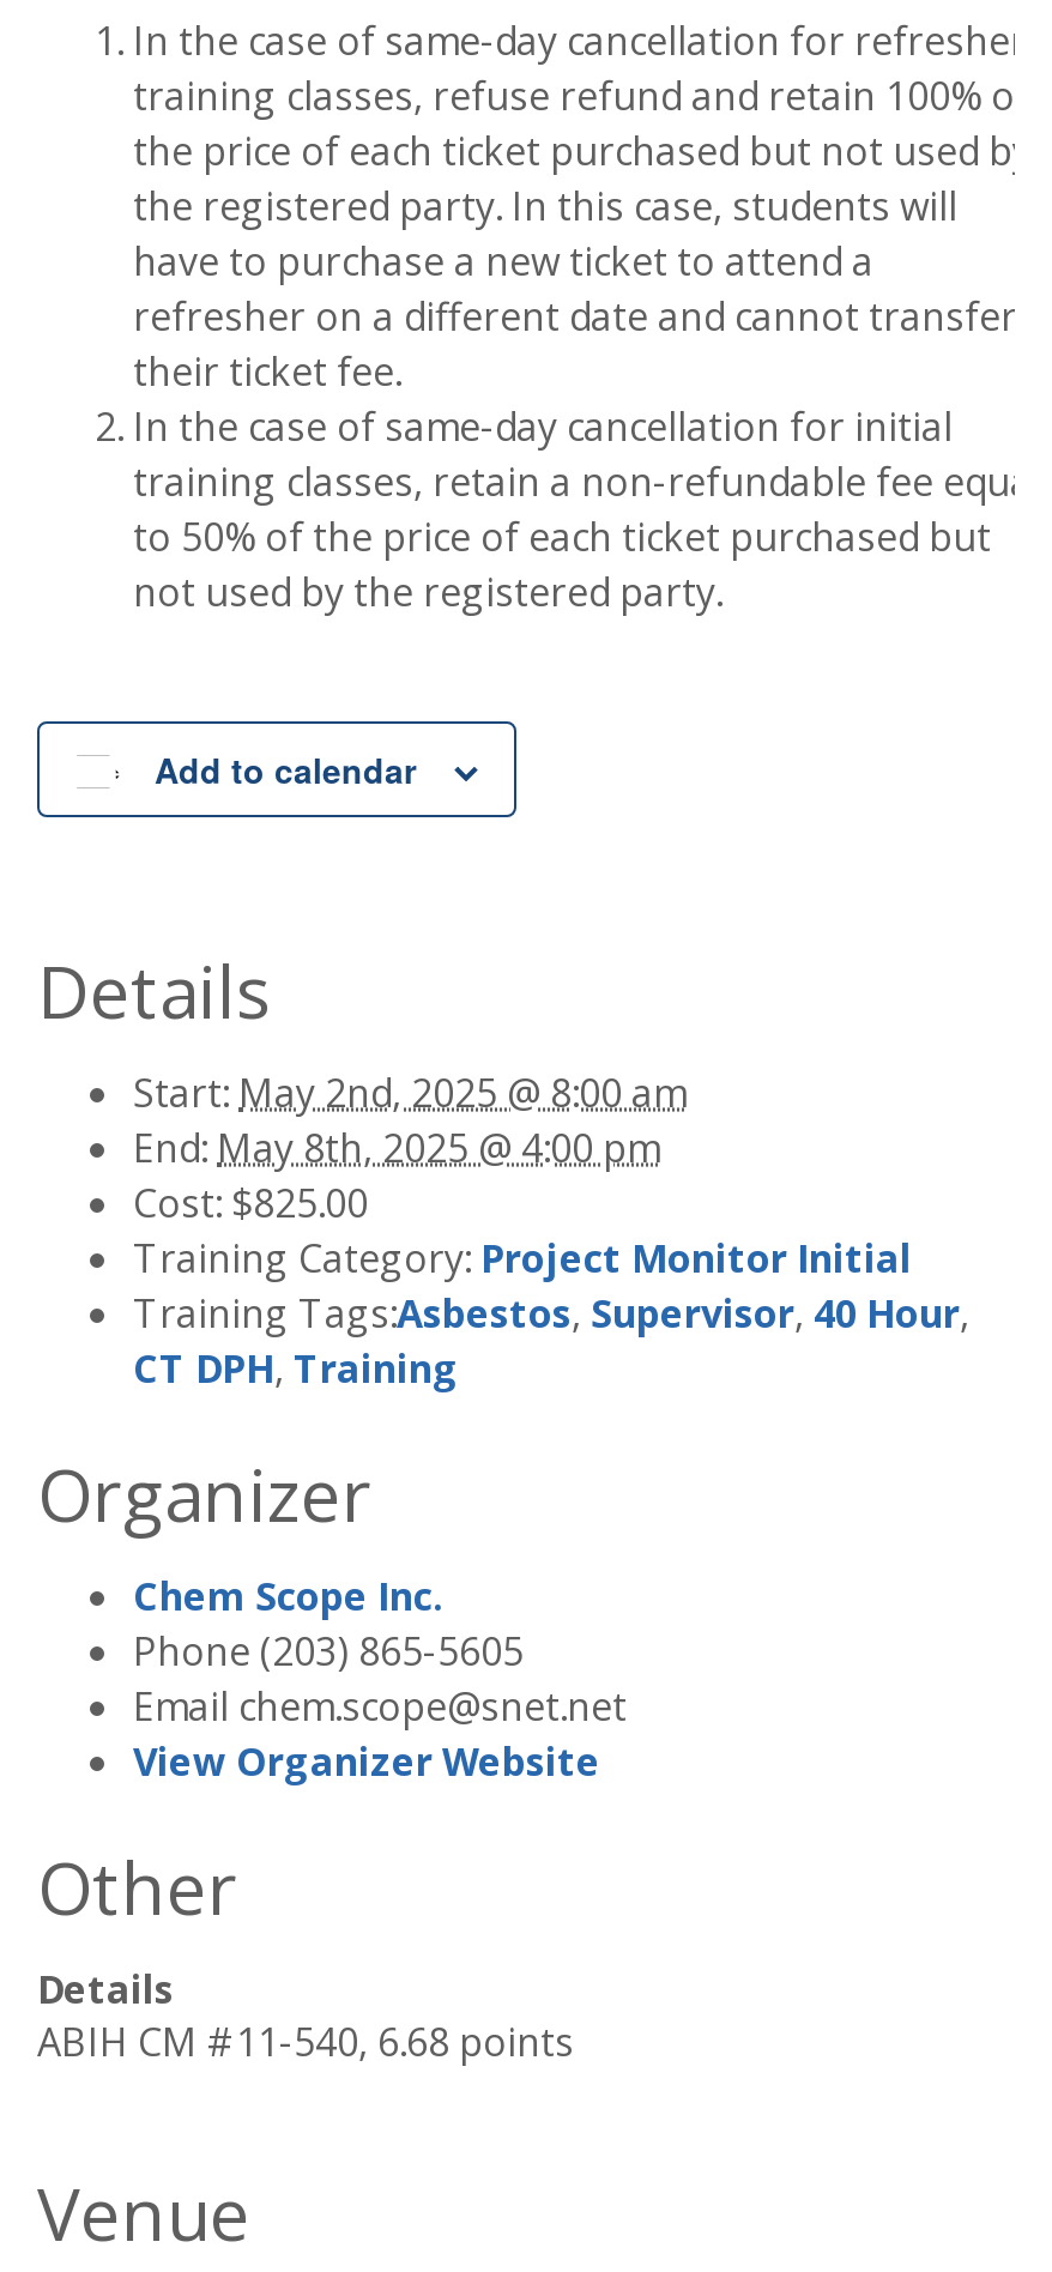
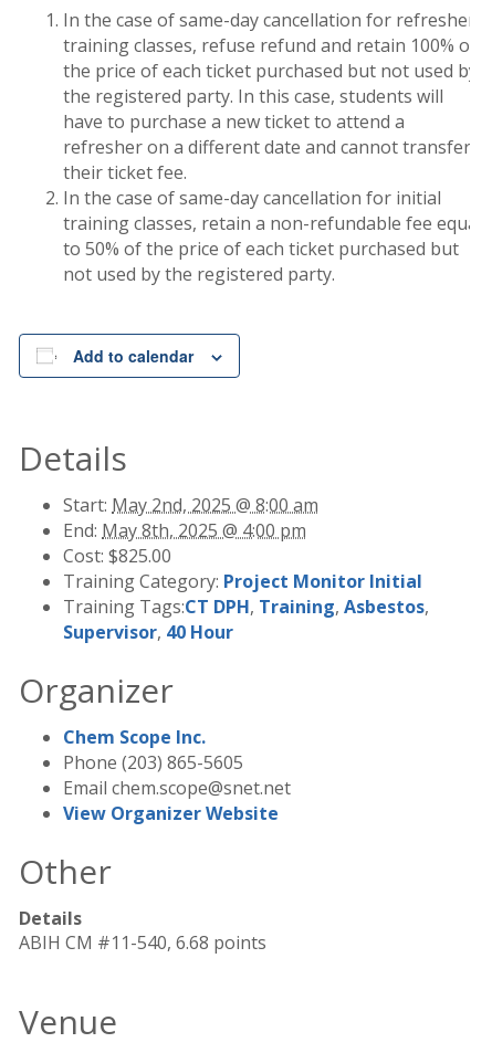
- Training Tags:Asbestos, Supervisor, 40 Hour,
- CT DPH, Training
+ Training Tags:CT DPH, Training, Asbestos,
+ Supervisor, 40 Hour
